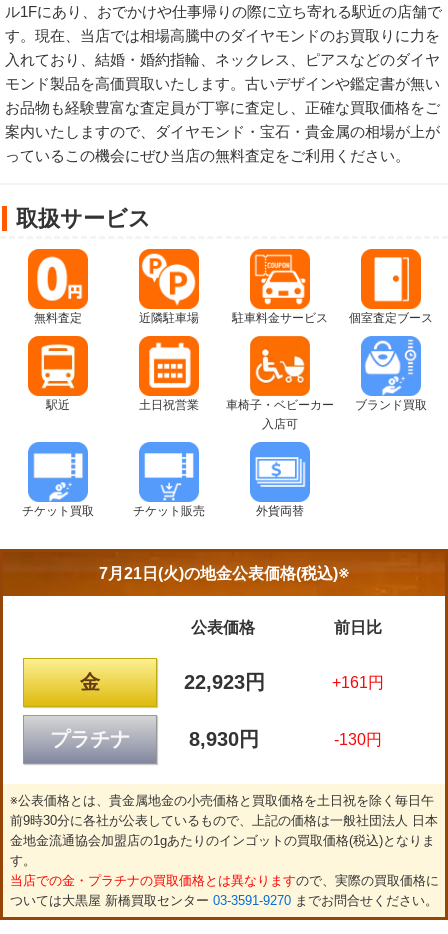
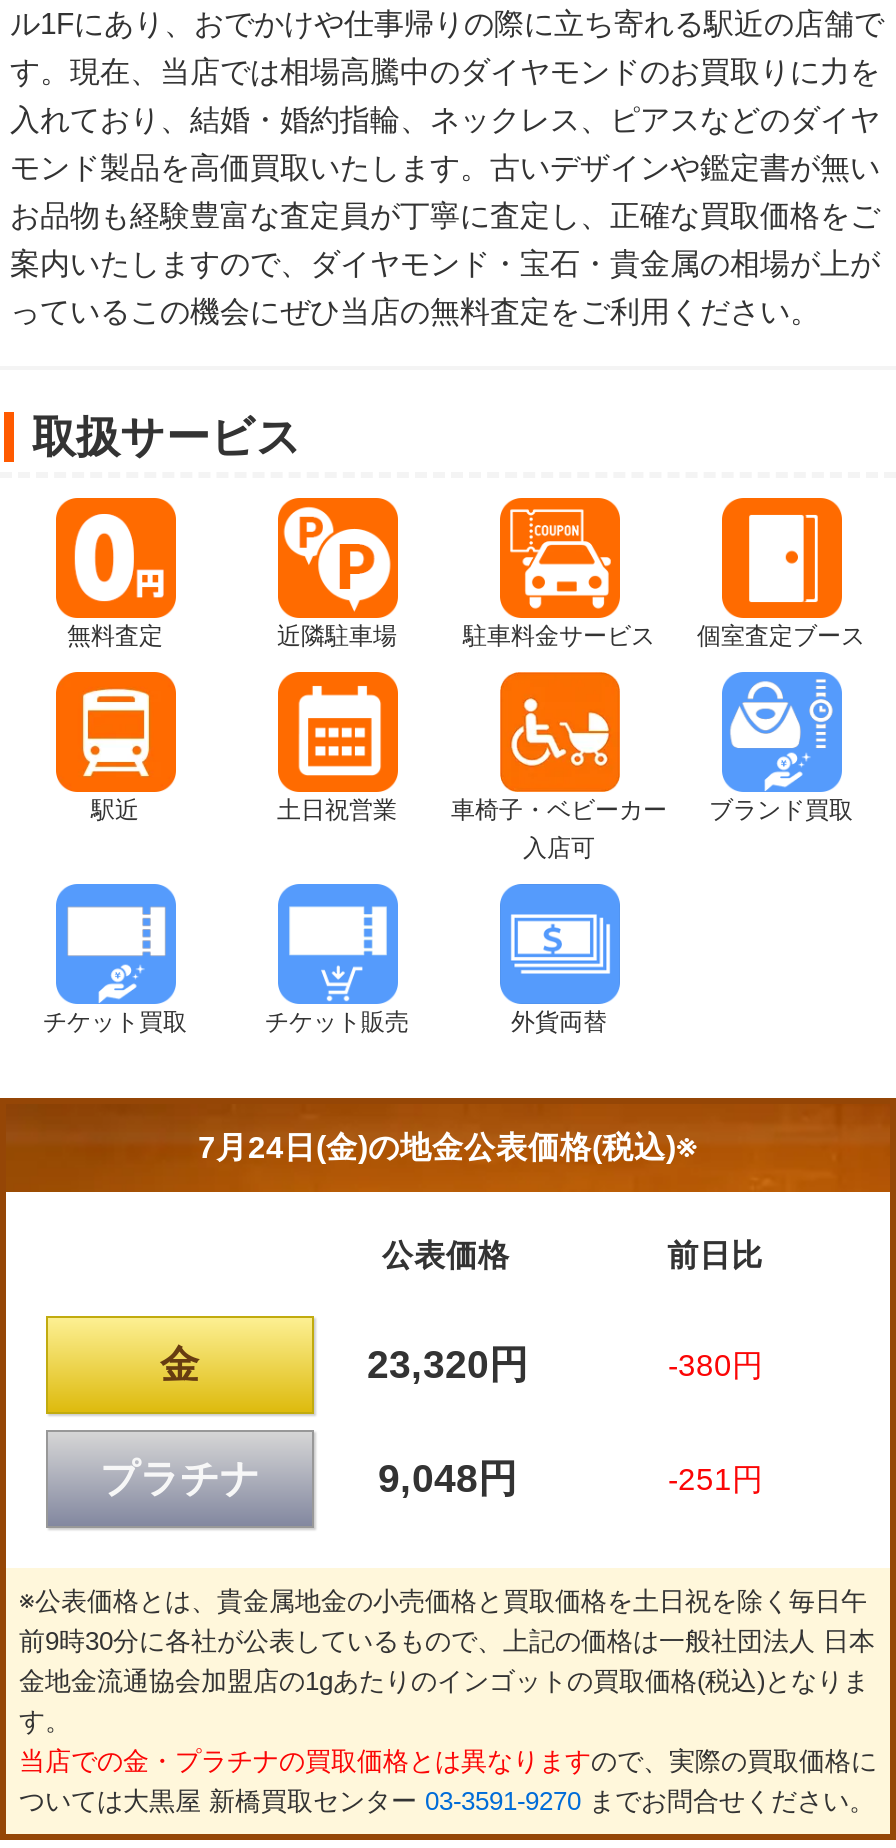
- 7月21日(火)の地金公表価格(税込)※
+ 7月24日(金)の地金公表価格(税込)※

- 22,923円
+ 23,320円

- +161円
+ -380円

- 8,930円
+ 9,048円

- -130円
+ -251円
